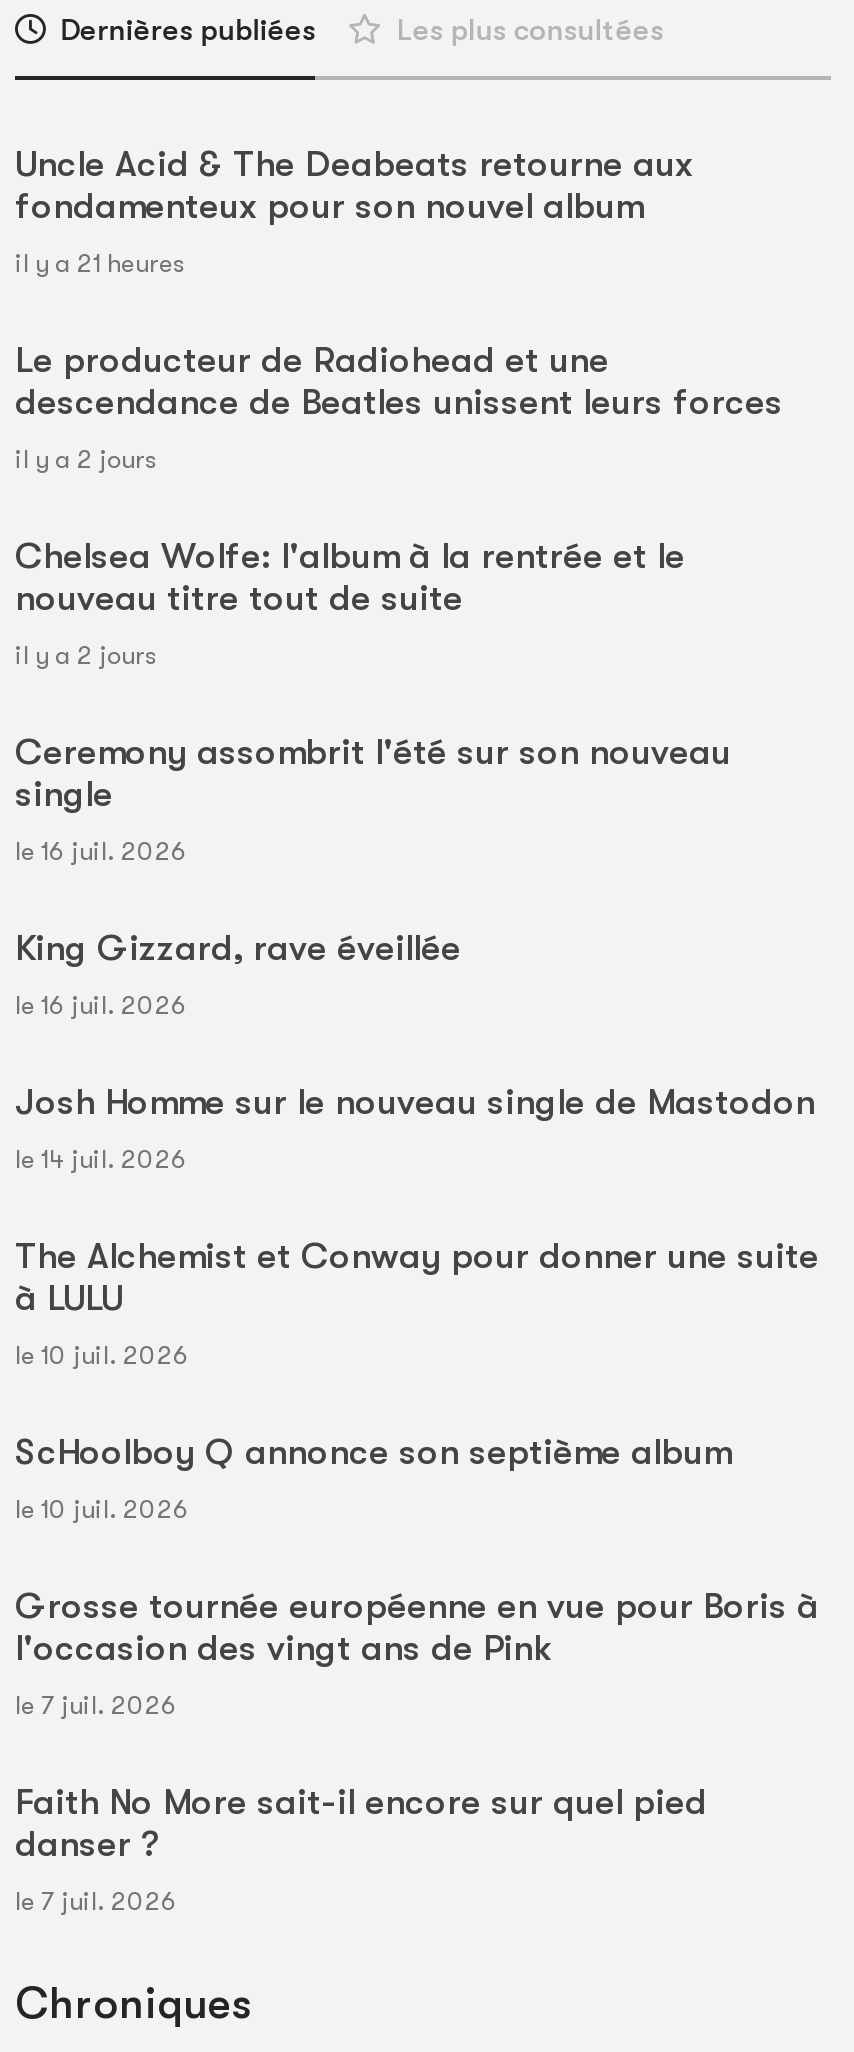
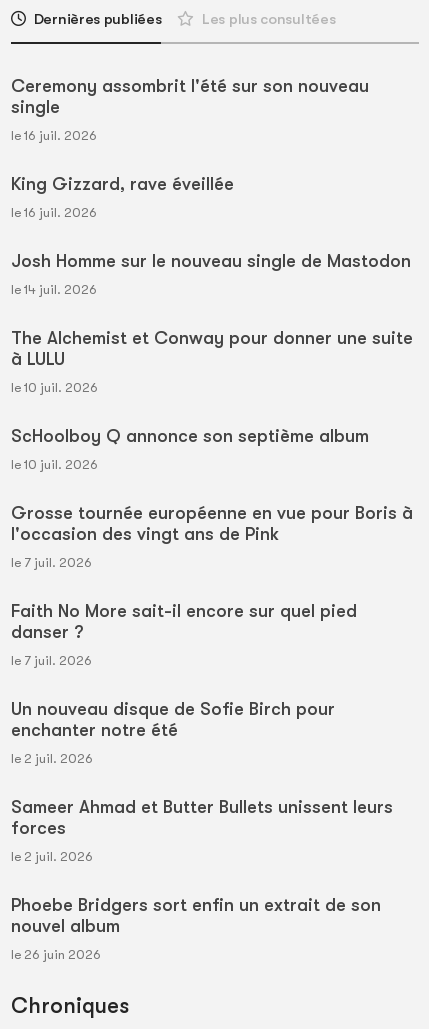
- Uncle Acid & The Deabeats retourne aux
- fondamenteux pour son nouvel album
- il y a 21 heures
- Le producteur de Radiohead et une
- descendance de Beatles unissent leurs forces
- il y a 2 jours
- Chelsea Wolfe: l'album à la rentrée et le
- nouveau titre tout de suite
- il y a 2 jours

moved up: Ceremony assombrit l'été sur son nouveau | single | le 16 juil. 2026 | ... | danser ? | le 7 juil. 2026

+ Un nouveau disque de Sofie Birch pour
+ enchanter notre été
+ le 2 juil. 2026
+ Sameer Ahmad et Butter Bullets unissent leurs
+ forces
+ le 2 juil. 2026
+ Phoebe Bridgers sort enfin un extrait de son
+ nouvel album
+ le 26 juin 2026
